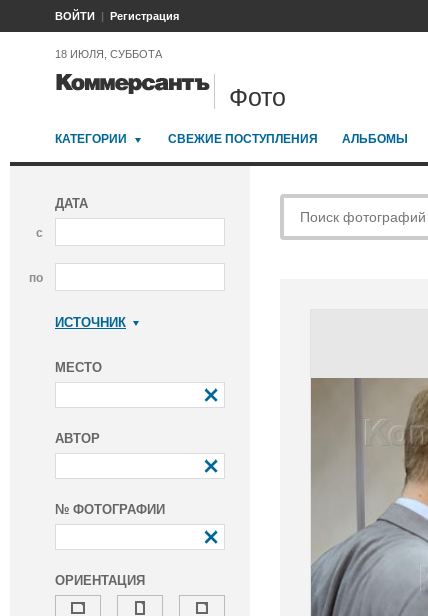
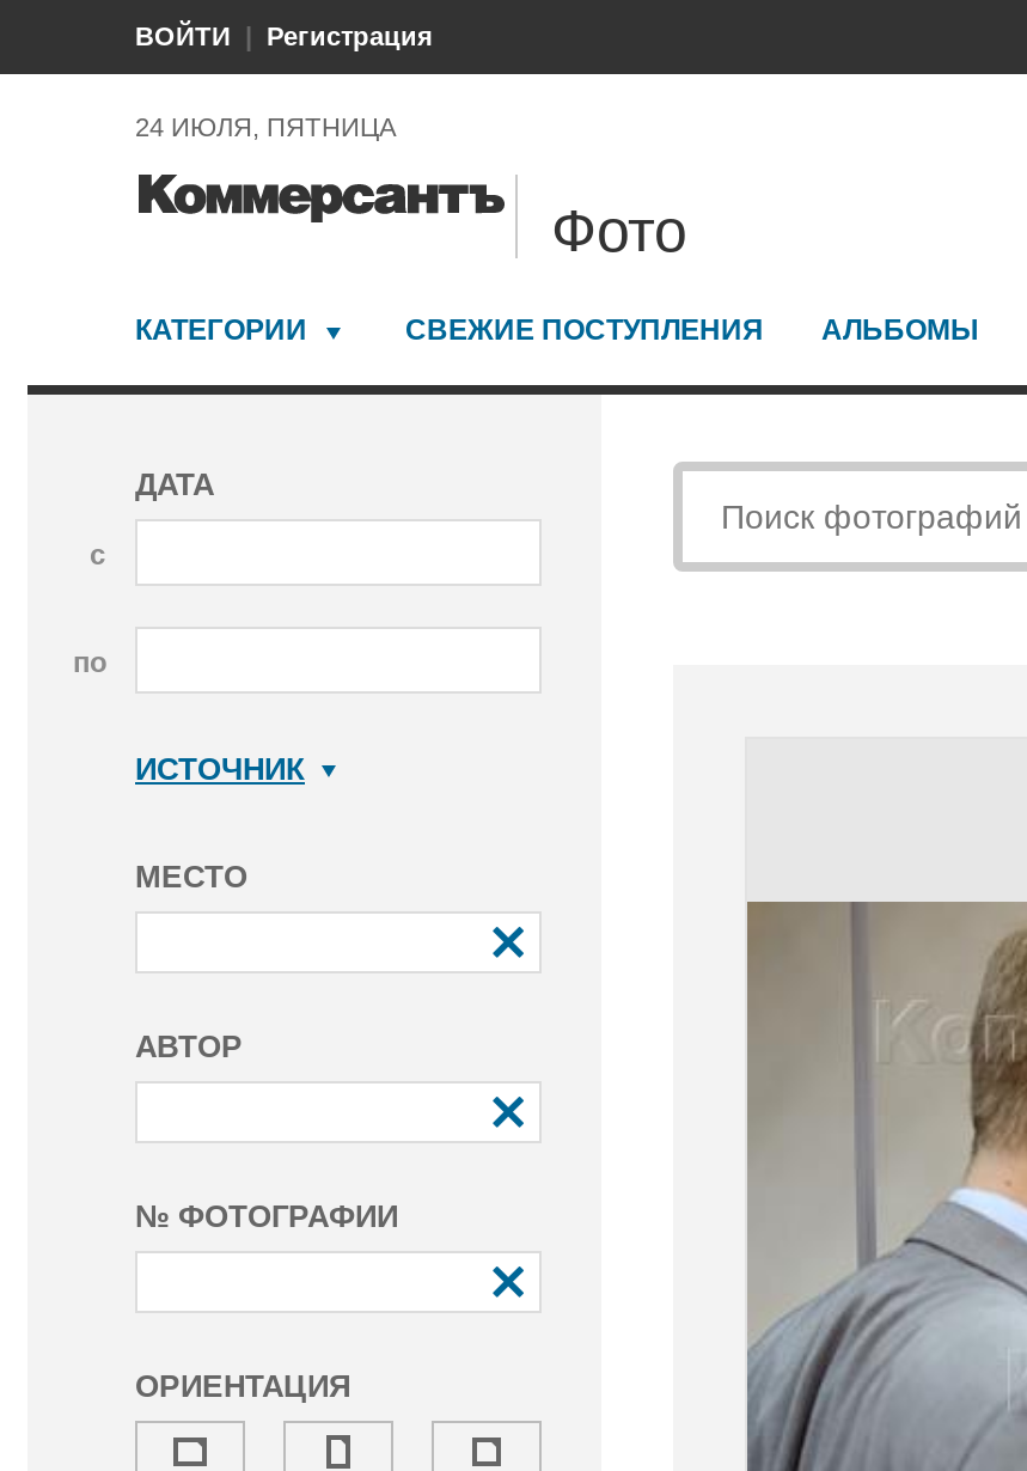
- 18 ИЮЛЯ, СУББОТА
+ 24 ИЮЛЯ, ПЯТНИЦА
